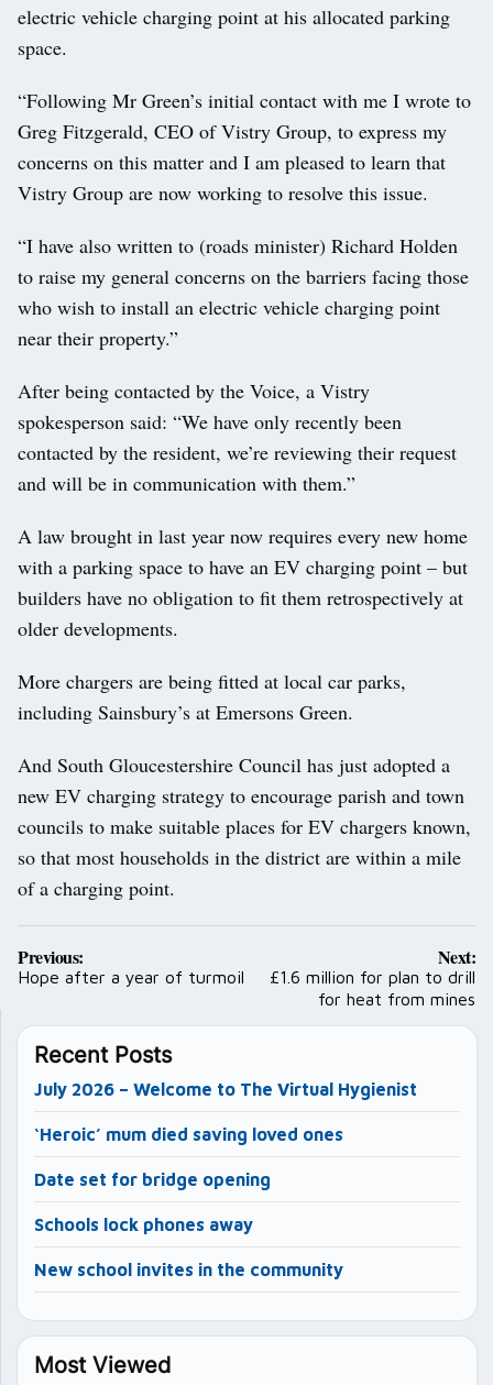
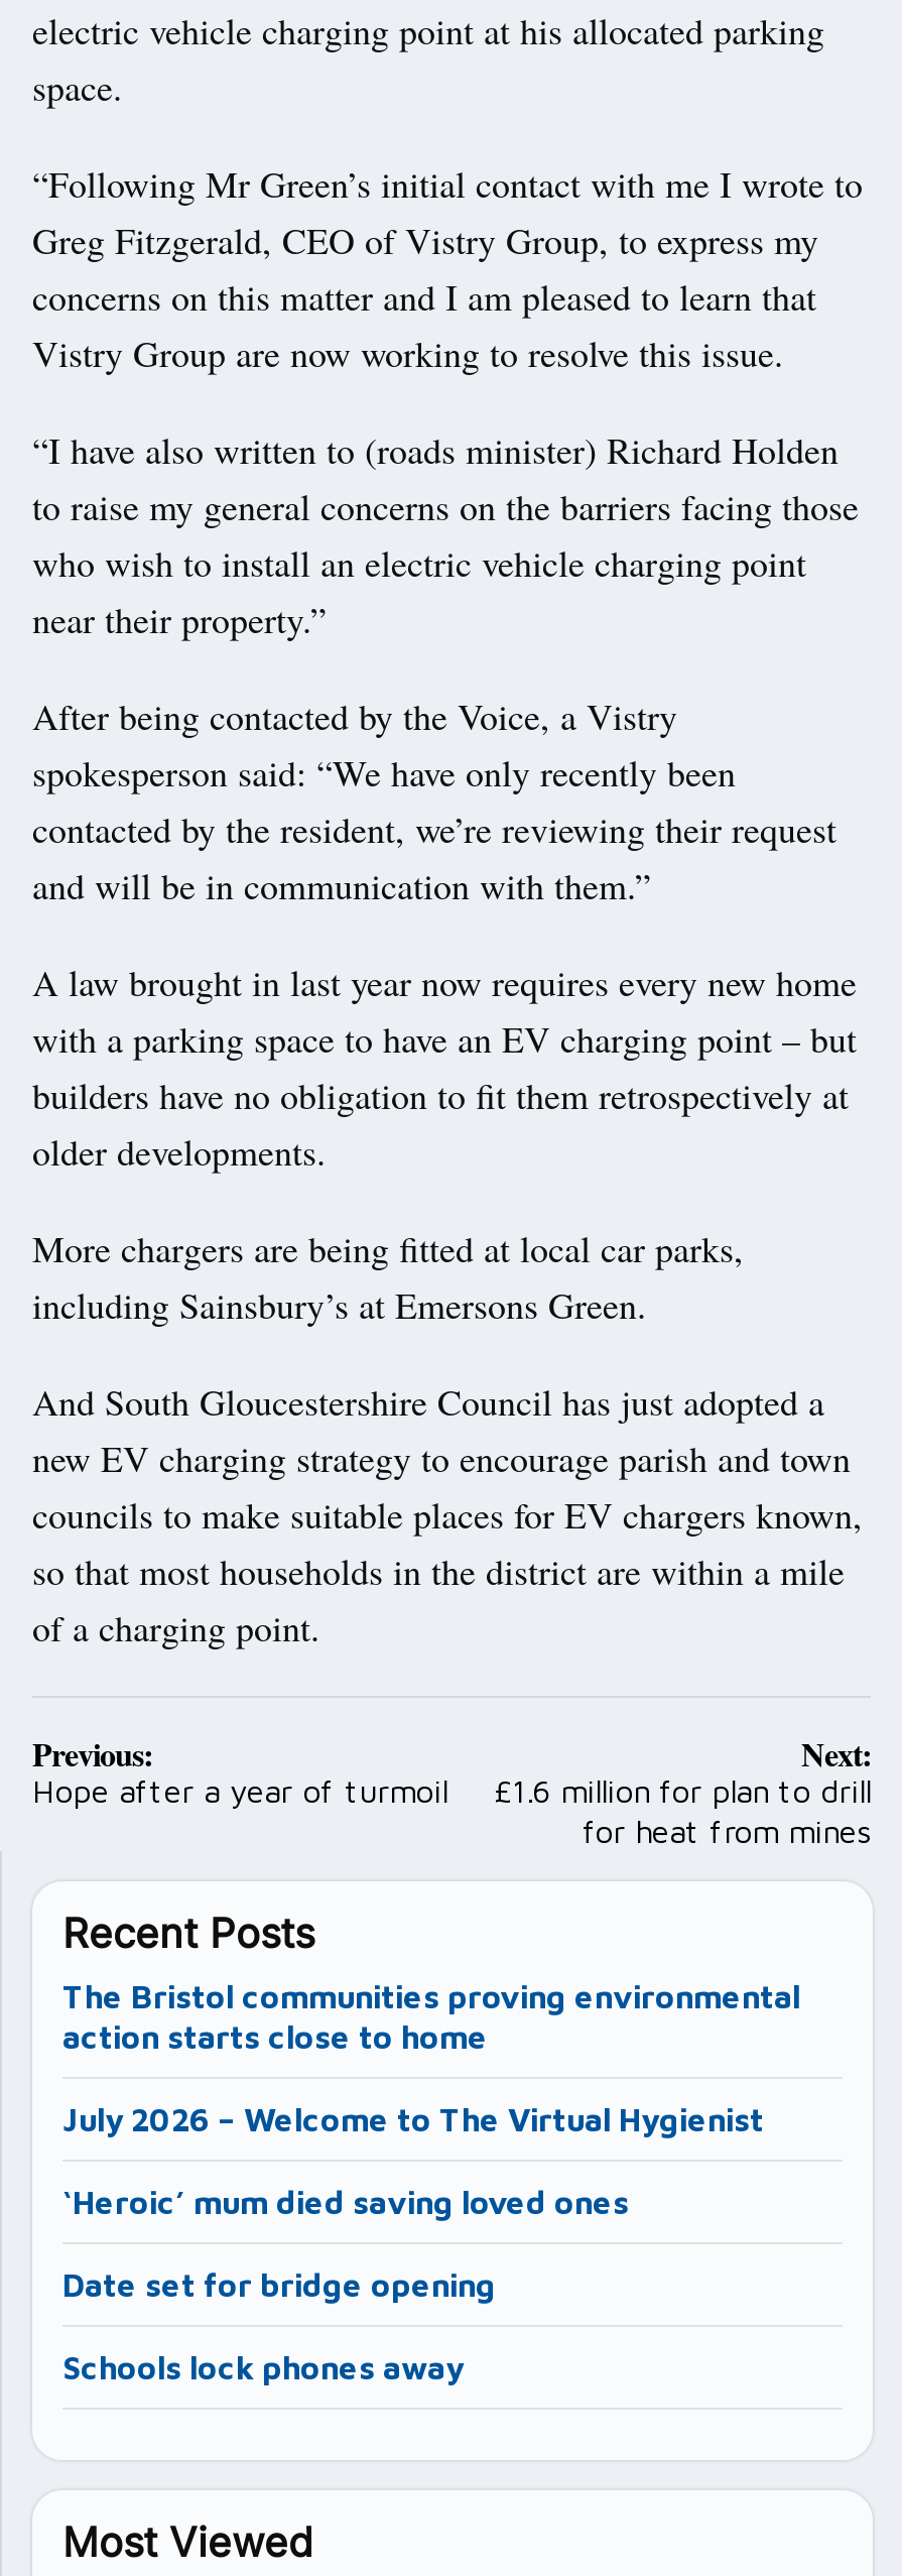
+ The Bristol communities proving environmental
+ action starts close to home

moved down: July 2026 – Welcome to The Virtual Hygienist | ‘Heroic’ mum died saving loved ones | Date set for bridge opening | Schools lock phones away

- New school invites in the community
